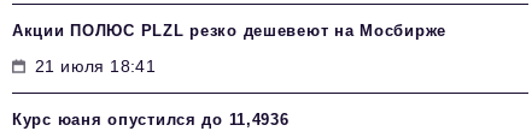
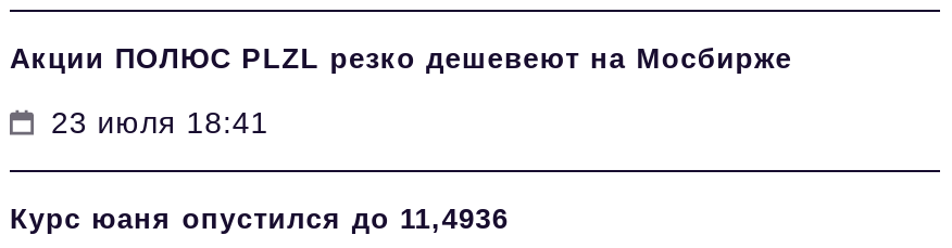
- 21 июля 18:41
+ 23 июля 18:41
